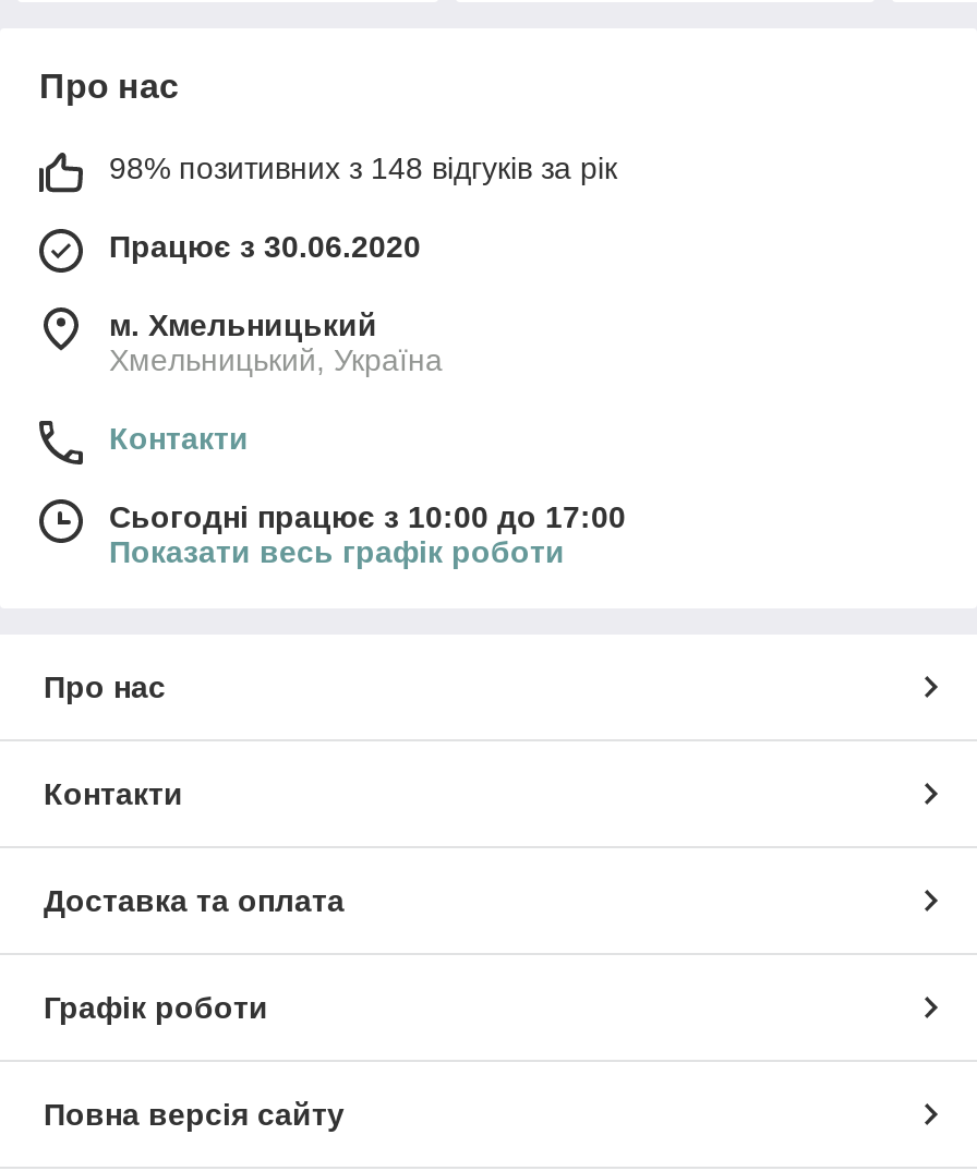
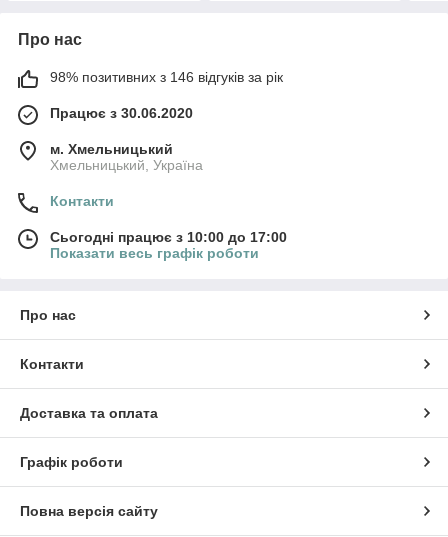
- 98% позитивних з 148 відгуків за рік
+ 98% позитивних з 146 відгуків за рік
